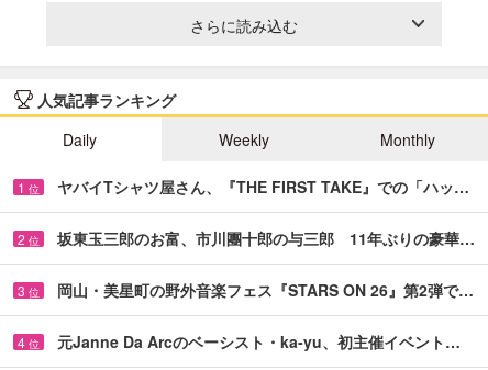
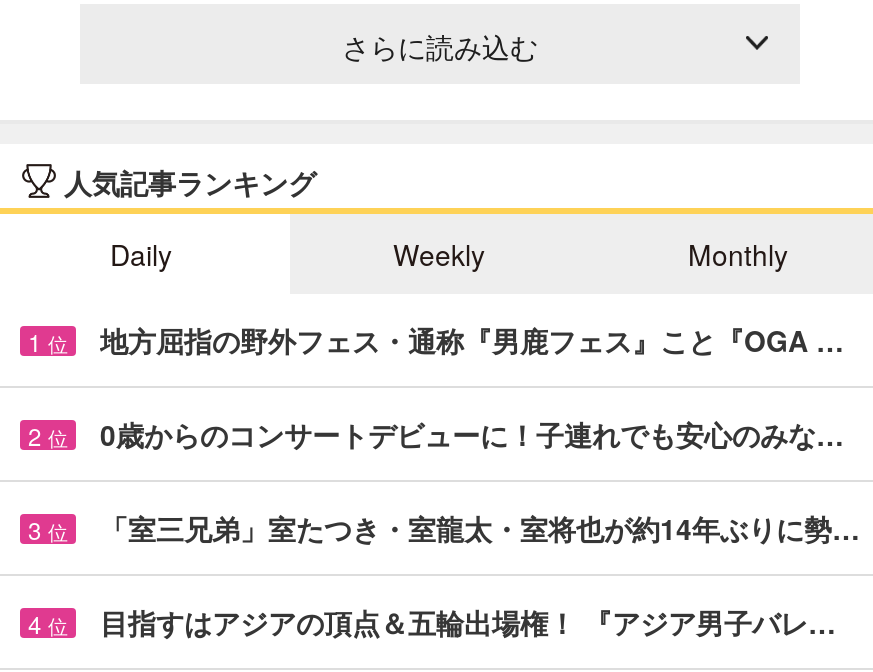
- ヤバイTシャツ屋さん、『THE FIRST TAKE』での「ハッ…
+ 地方屈指の野外フェス・通称『男鹿フェス』こと『OGA …

- 坂東玉三郎のお富、市川團十郎の与三郎 11年ぶりの豪華…
+ 0歳からのコンサートデビューに！子連れでも安心のみな…

- 岡山・美星町の野外音楽フェス『STARS ON 26』第2弾で…
+ 「室三兄弟」室たつき・室龍太・室将也が約14年ぶりに勢…

- 元Janne Da Arcのベーシスト・ka-yu、初主催イベント…
+ 目指すはアジアの頂点＆五輪出場権！ 『アジア男子バレ…
